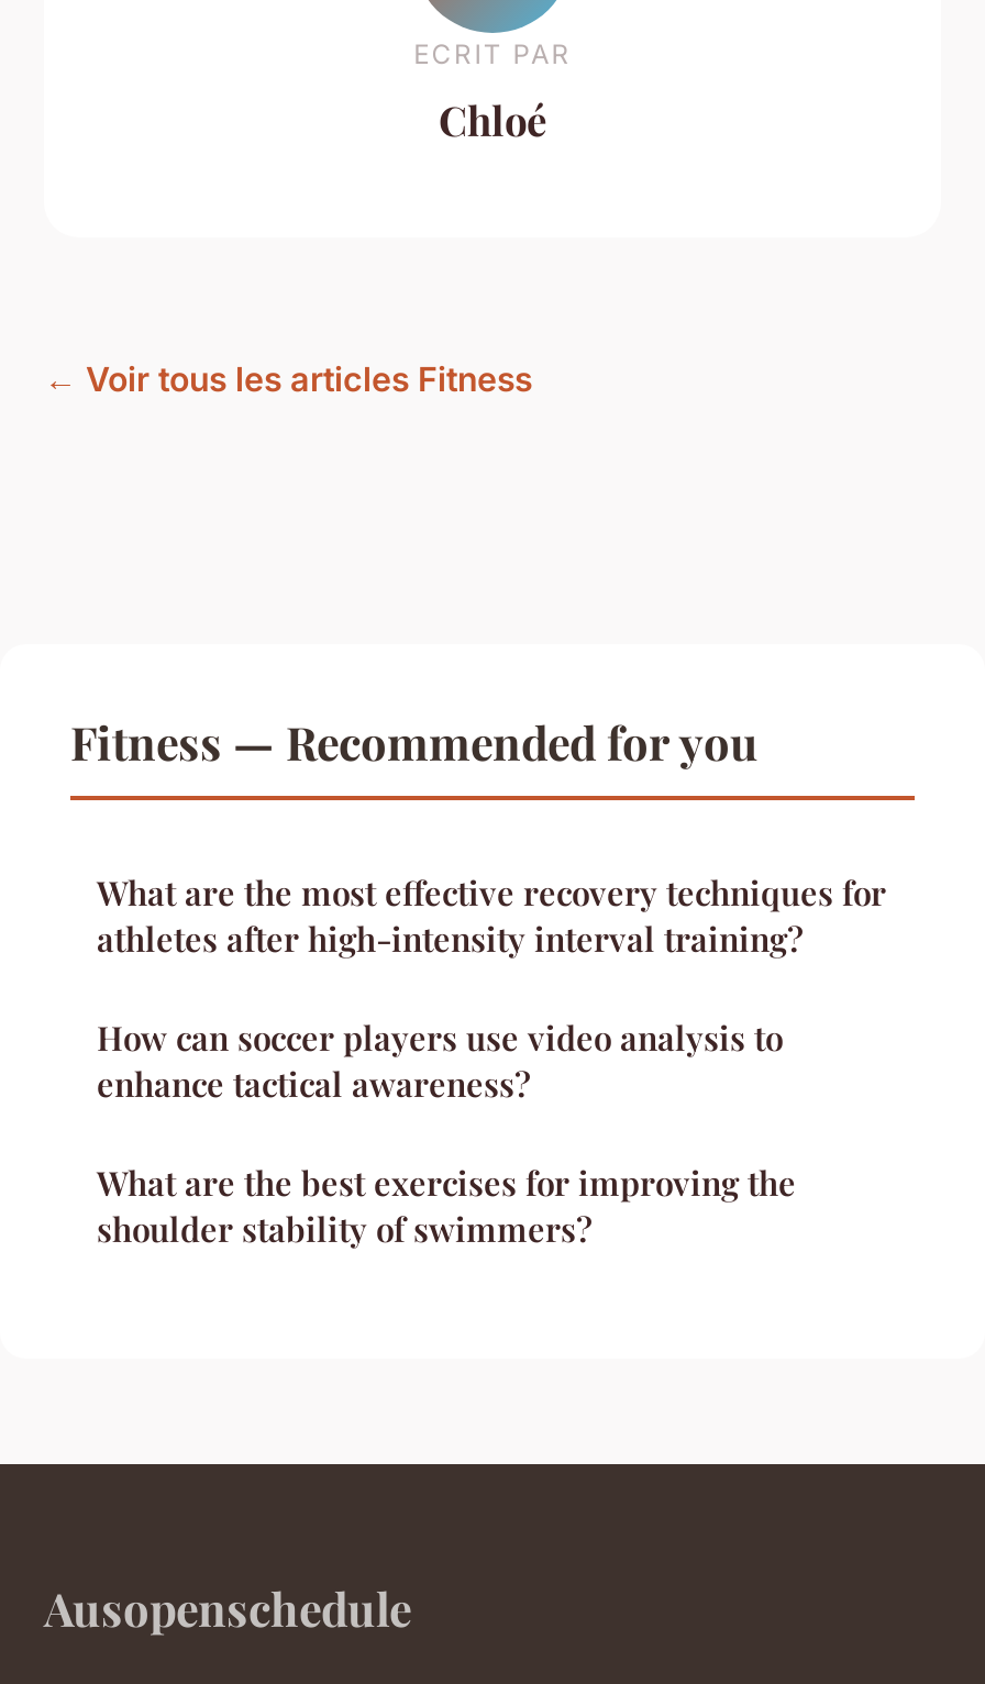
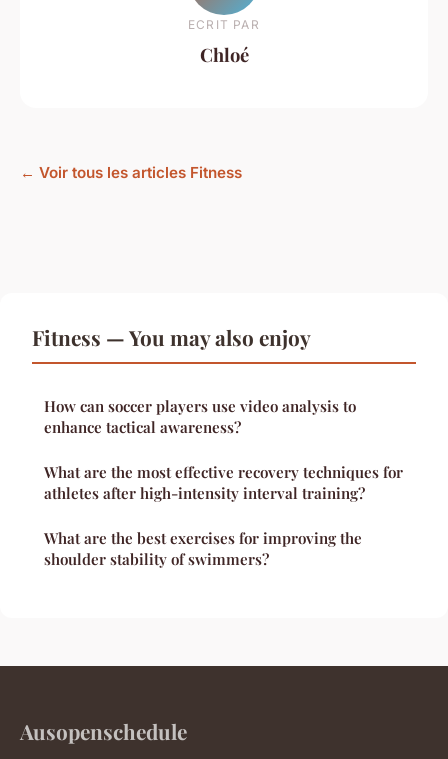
- Fitness — Recommended for you
+ Fitness — You may also enjoy

moved down: What are the most effective recovery techniques for | athletes after high-intensity interval training?

moved up: How can soccer players use video analysis to | enhance tactical awareness?
